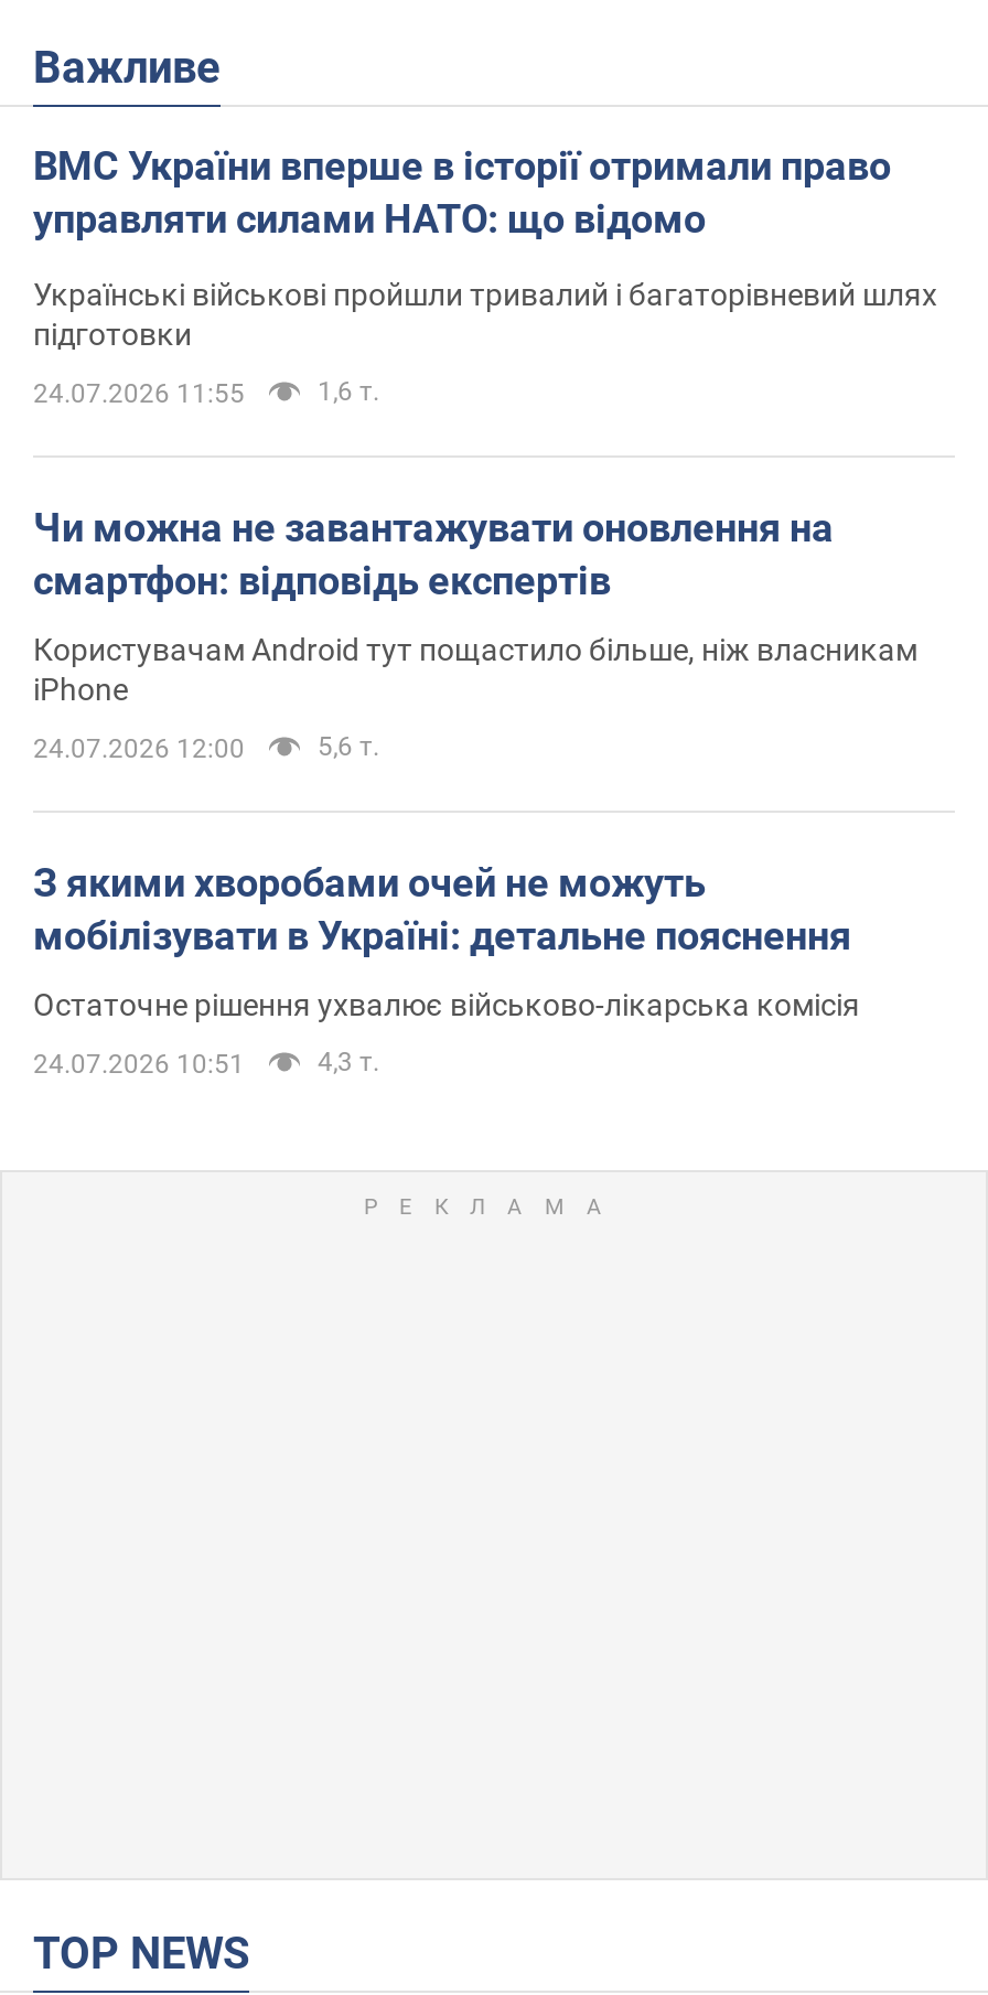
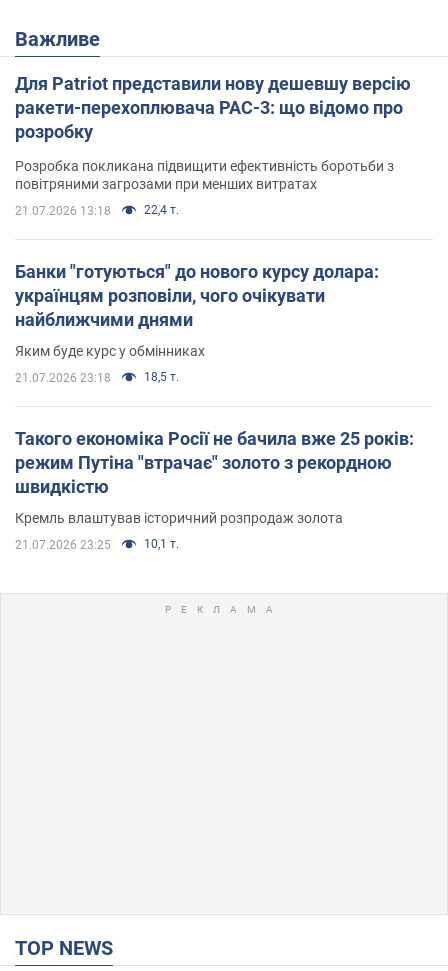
- ВМС України вперше в історії отримали право
- управляти силами НАТО: що відомо
+ Для Patriot представили нову дешевшу версію
+ ракети-перехоплювача PAC-3: що відомо про
+ розробку

- Українські військові пройшли тривалий і багаторівневий шлях
- підготовки
+ Розробка покликана підвищити ефективність боротьби з
+ повітряними загрозами при менших витратах

- 24.07.2026 11:55
- 1,6 т.
+ 21.07.2026 13:18
+ 22,4 т.

- Чи можна не завантажувати оновлення на
- смартфон: відповідь експертів
+ Банки "готуються" до нового курсу долара:
+ українцям розповіли, чого очікувати
+ найближчими днями

- Користувачам Android тут пощастило більше, ніж власникам
- iPhone
+ Яким буде курс у обмінниках

- 24.07.2026 12:00
- 5,6 т.
+ 21.07.2026 23:18
+ 18,5 т.

- З якими хворобами очей не можуть
- мобілізувати в Україні: детальне пояснення
+ Такого економіка Росії не бачила вже 25 років:
+ режим Путіна "втрачає" золото з рекордною
+ швидкістю

- Остаточне рішення ухвалює військово-лікарська комісія
+ Кремль влаштував історичний розпродаж золота

- 24.07.2026 10:51
- 4,3 т.
+ 21.07.2026 23:25
+ 10,1 т.
